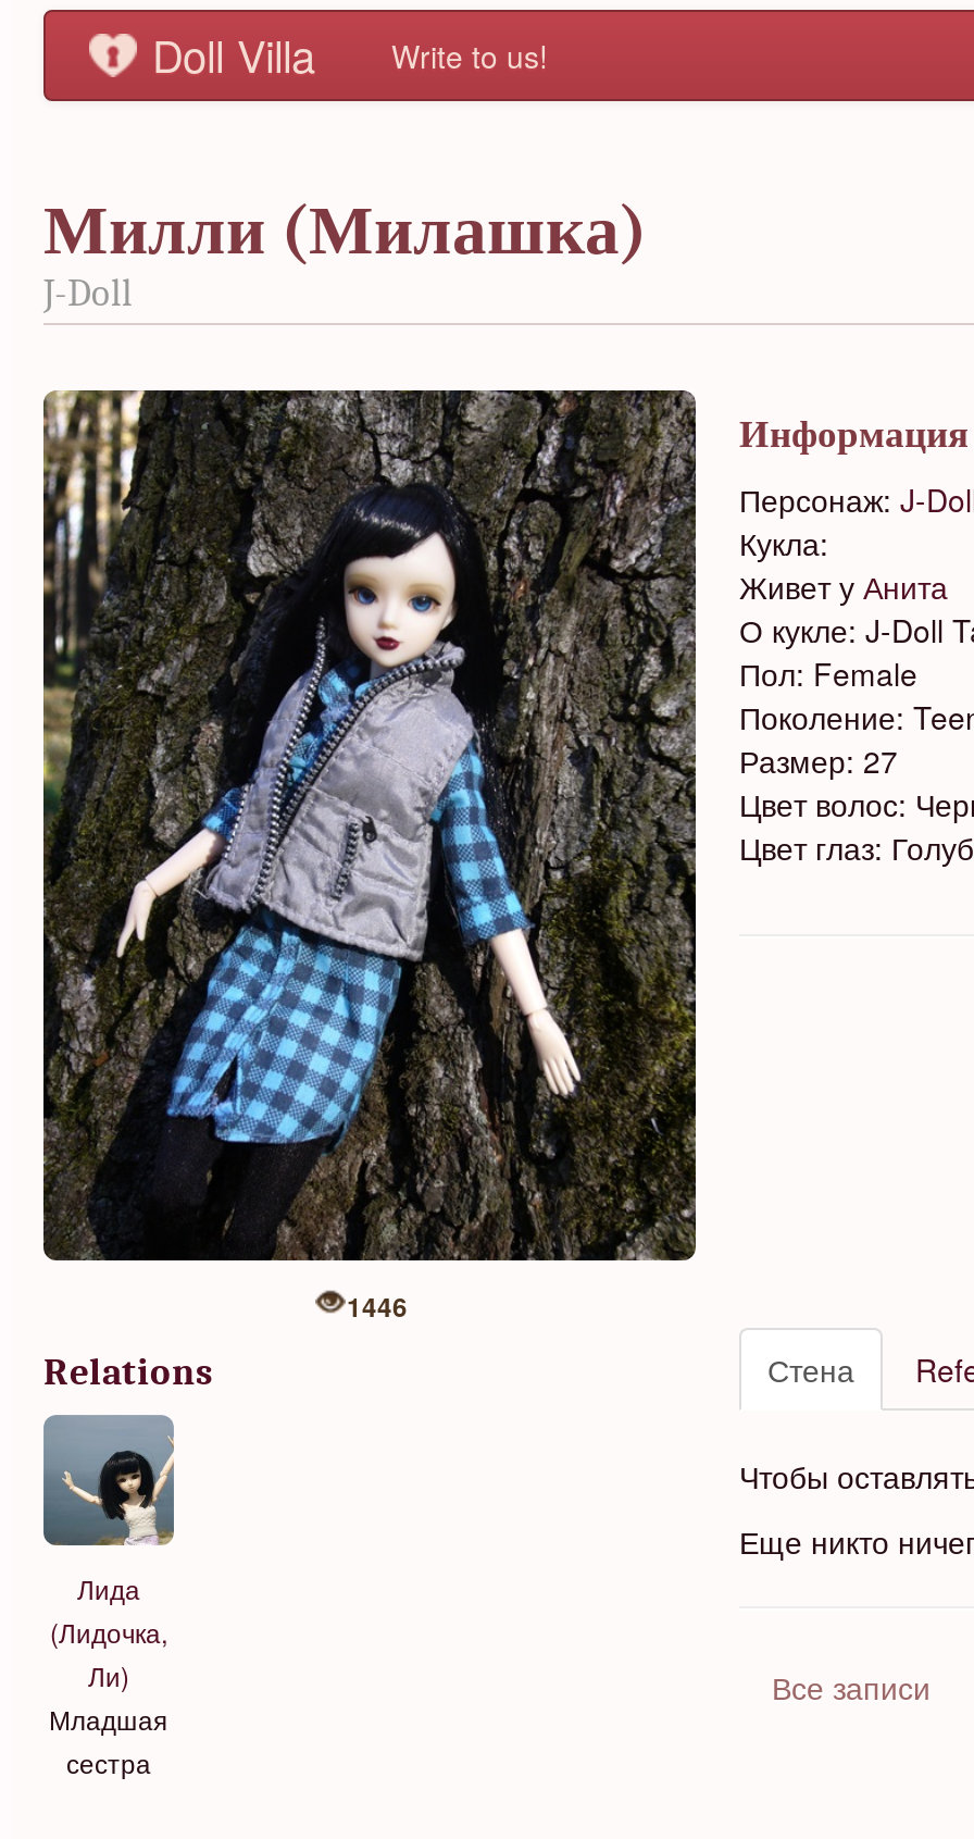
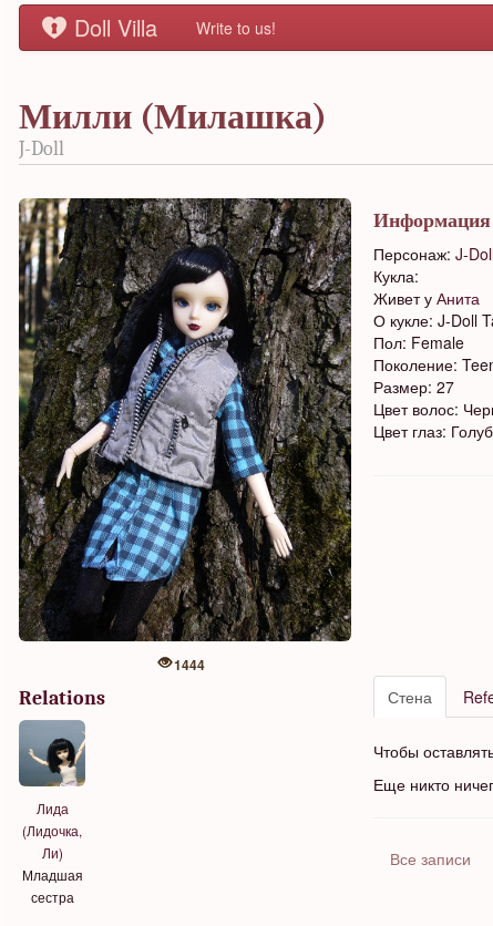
- 1446
+ 1444
